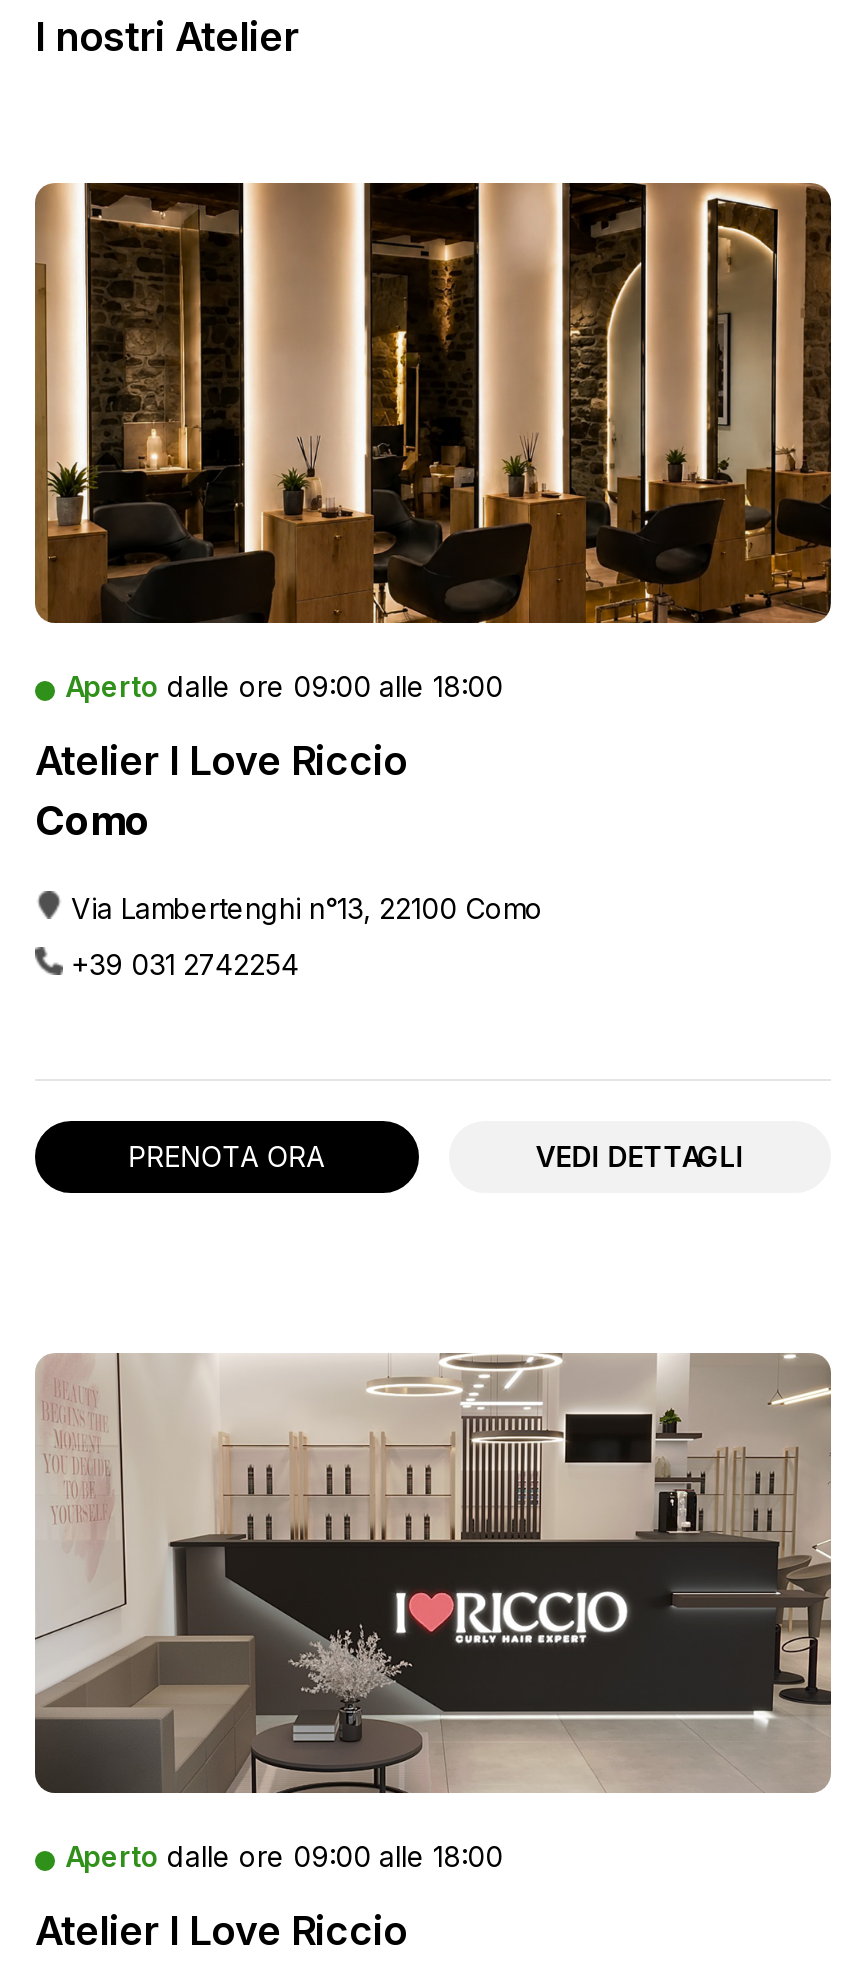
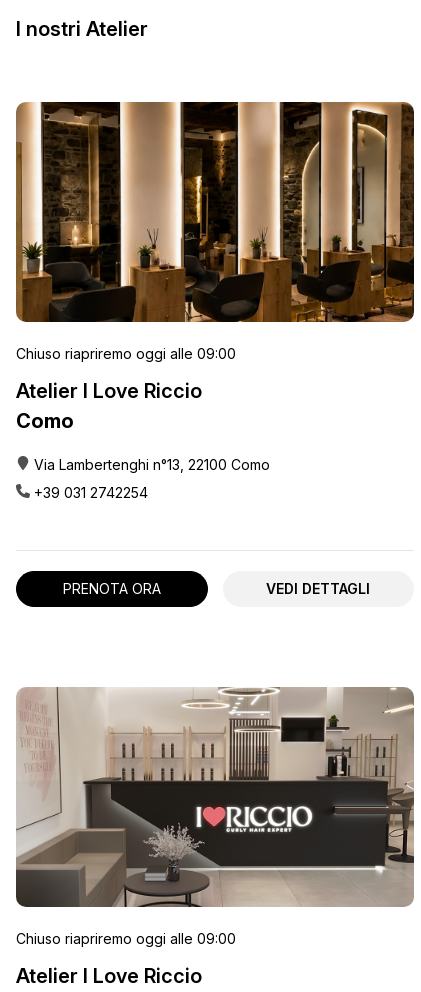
- Aperto dalle ore 09:00 alle 18:00
+ Chiuso riapriremo oggi alle 09:00

- Aperto dalle ore 09:00 alle 18:00
+ Chiuso riapriremo oggi alle 09:00
